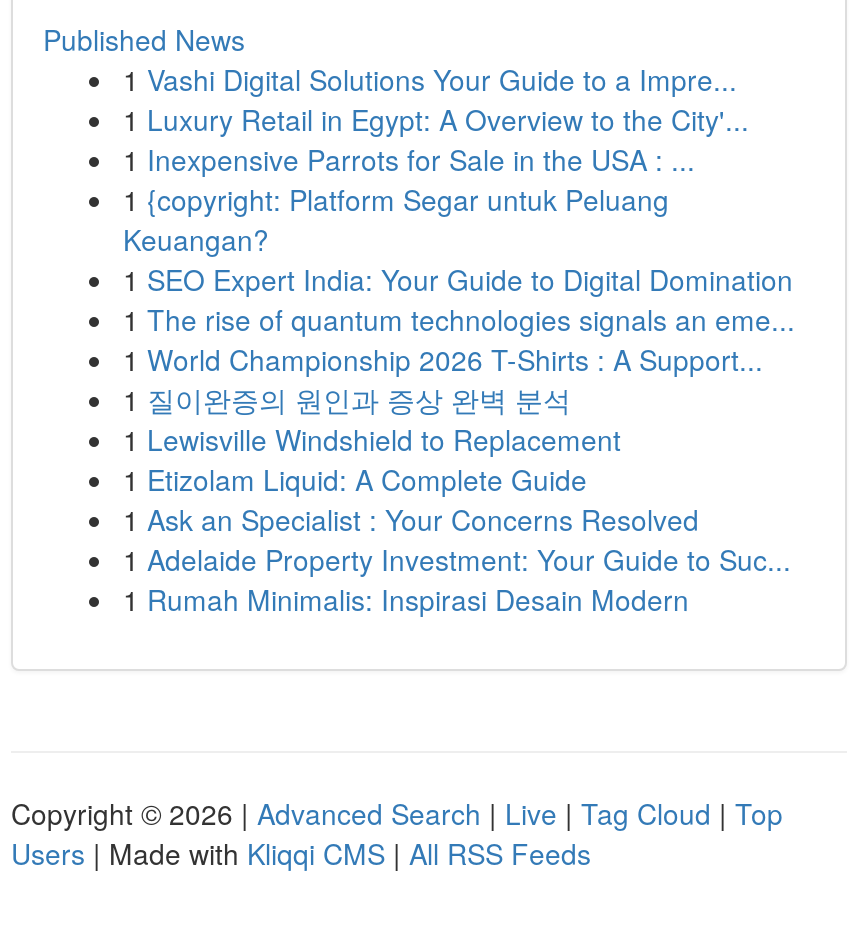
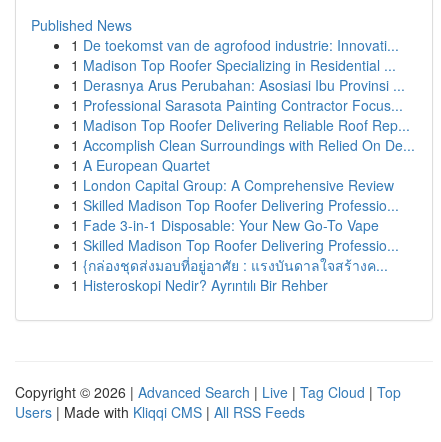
- 1 Vashi Digital Solutions Your Guide to a Impre...
- 1 Luxury Retail in Egypt: A Overview to the City'...
- 1 Inexpensive Parrots for Sale in the USA : ...
- 1 {copyright: Platform Segar untuk Peluang
- Keuangan?
- 1 SEO Expert India: Your Guide to Digital Domination
- 1 The rise of quantum technologies signals an eme...
- 1 World Championship 2026 T-Shirts : A Support...
- 1 질이완증의 원인과 증상 완벽 분석
- 1 Lewisville Windshield to Replacement
- 1 Etizolam Liquid: A Complete Guide
- 1 Ask an Specialist : Your Concerns Resolved
- 1 Adelaide Property Investment: Your Guide to Suc...
- 1 Rumah Minimalis: Inspirasi Desain Modern
+ 1 De toekomst van de agrofood industrie: Innovati...
+ 1 Madison Top Roofer Specializing in Residential ...
+ 1 Derasnya Arus Perubahan: Asosiasi Ibu Provinsi ...
+ 1 Professional Sarasota Painting Contractor Focus...
+ 1 Madison Top Roofer Delivering Reliable Roof Rep...
+ 1 Accomplish Clean Surroundings with Relied On De...
+ 1 A European Quartet
+ 1 London Capital Group: A Comprehensive Review
+ 1 Skilled Madison Top Roofer Delivering Professio...
+ 1 Fade 3-in-1 Disposable: Your New Go-To Vape
+ 1 Skilled Madison Top Roofer Delivering Professio...
+ 1 {กล่องชุดส่งมอบที่อยู่อาศัย : แรงบันดาลใจสร้างค...
+ 1 Histeroskopi Nedir? Ayrıntılı Bir Rehber
